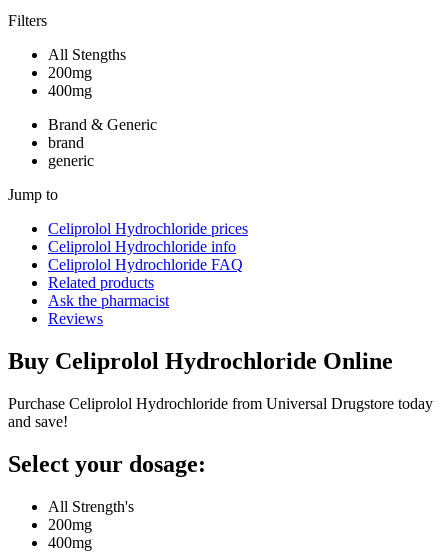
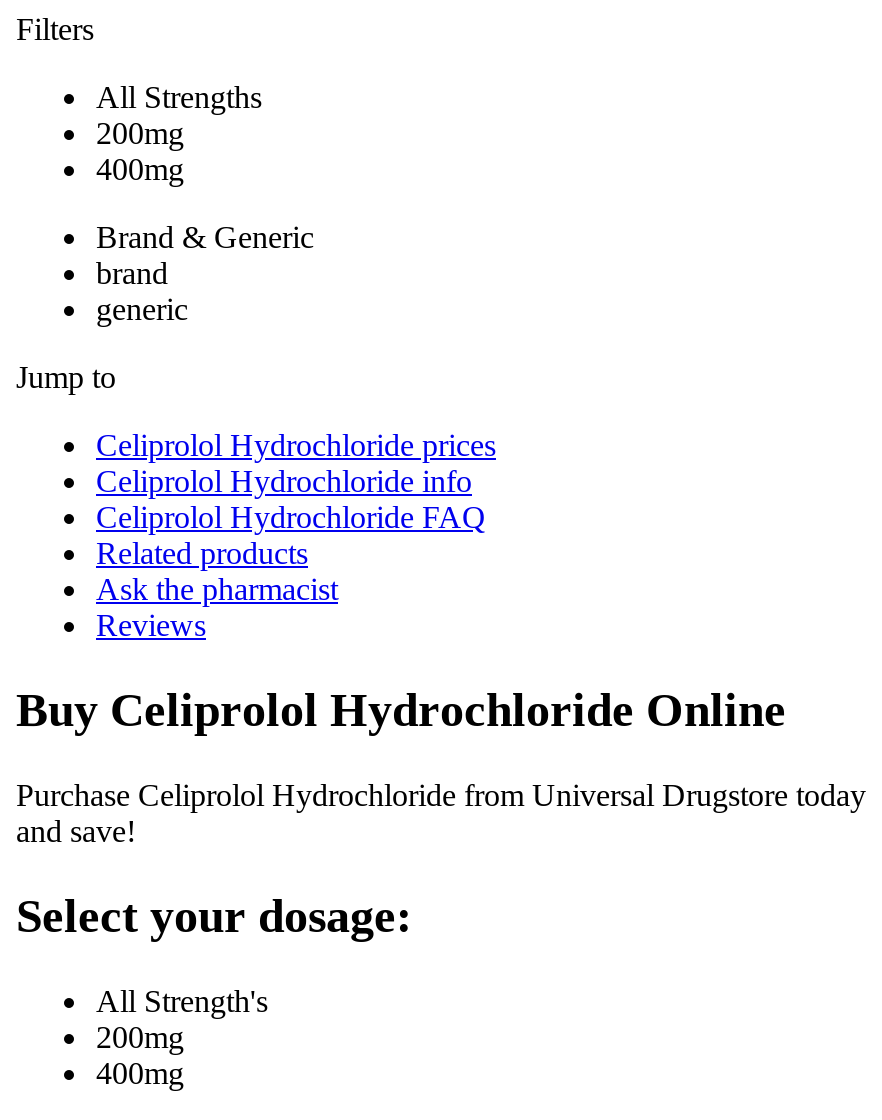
- All Stengths
+ All Strengths
